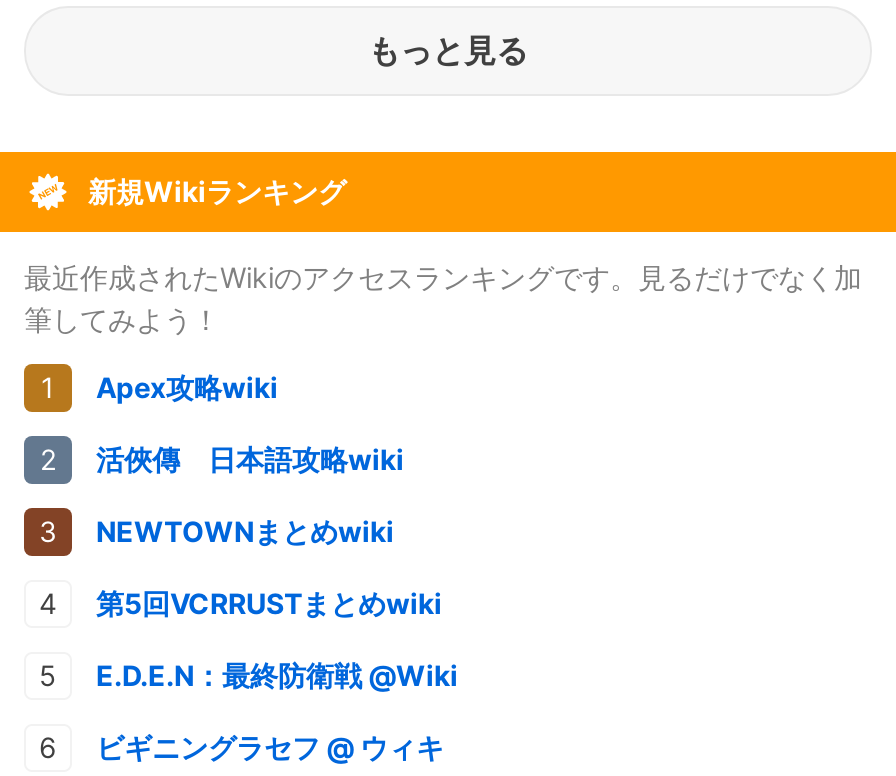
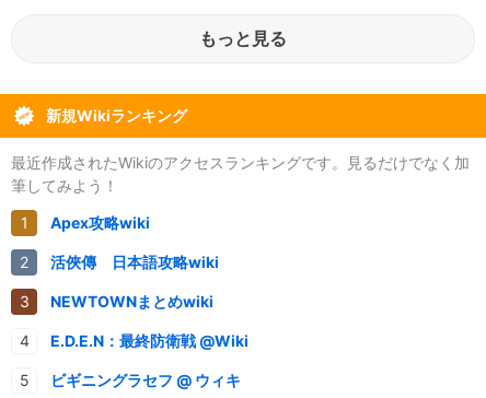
- 第5回VCRRUSTまとめwiki
